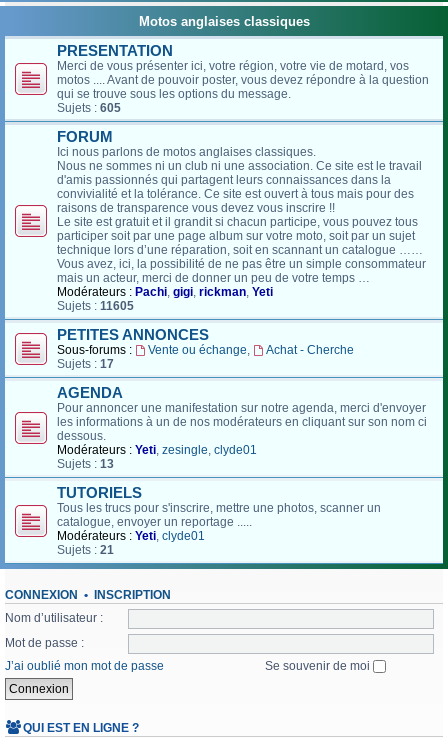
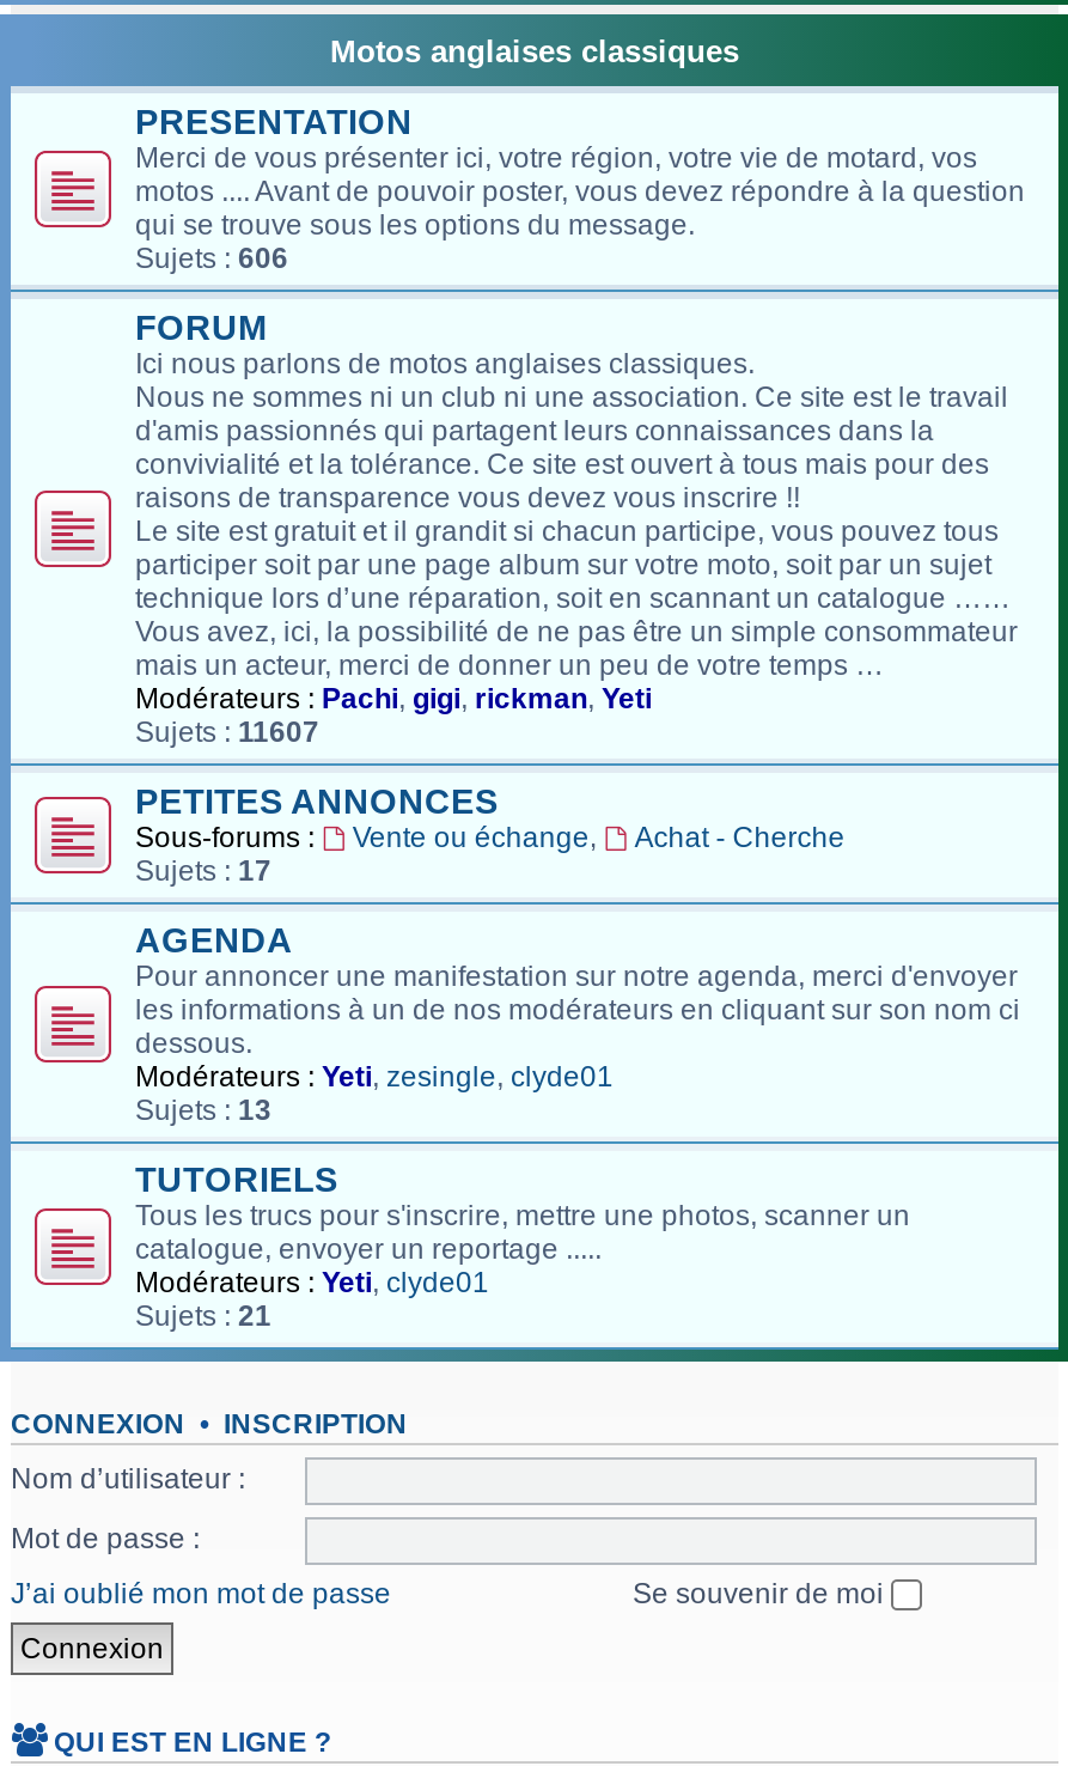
- Sujets : 605
+ Sujets : 606

- Sujets : 11605
+ Sujets : 11607
